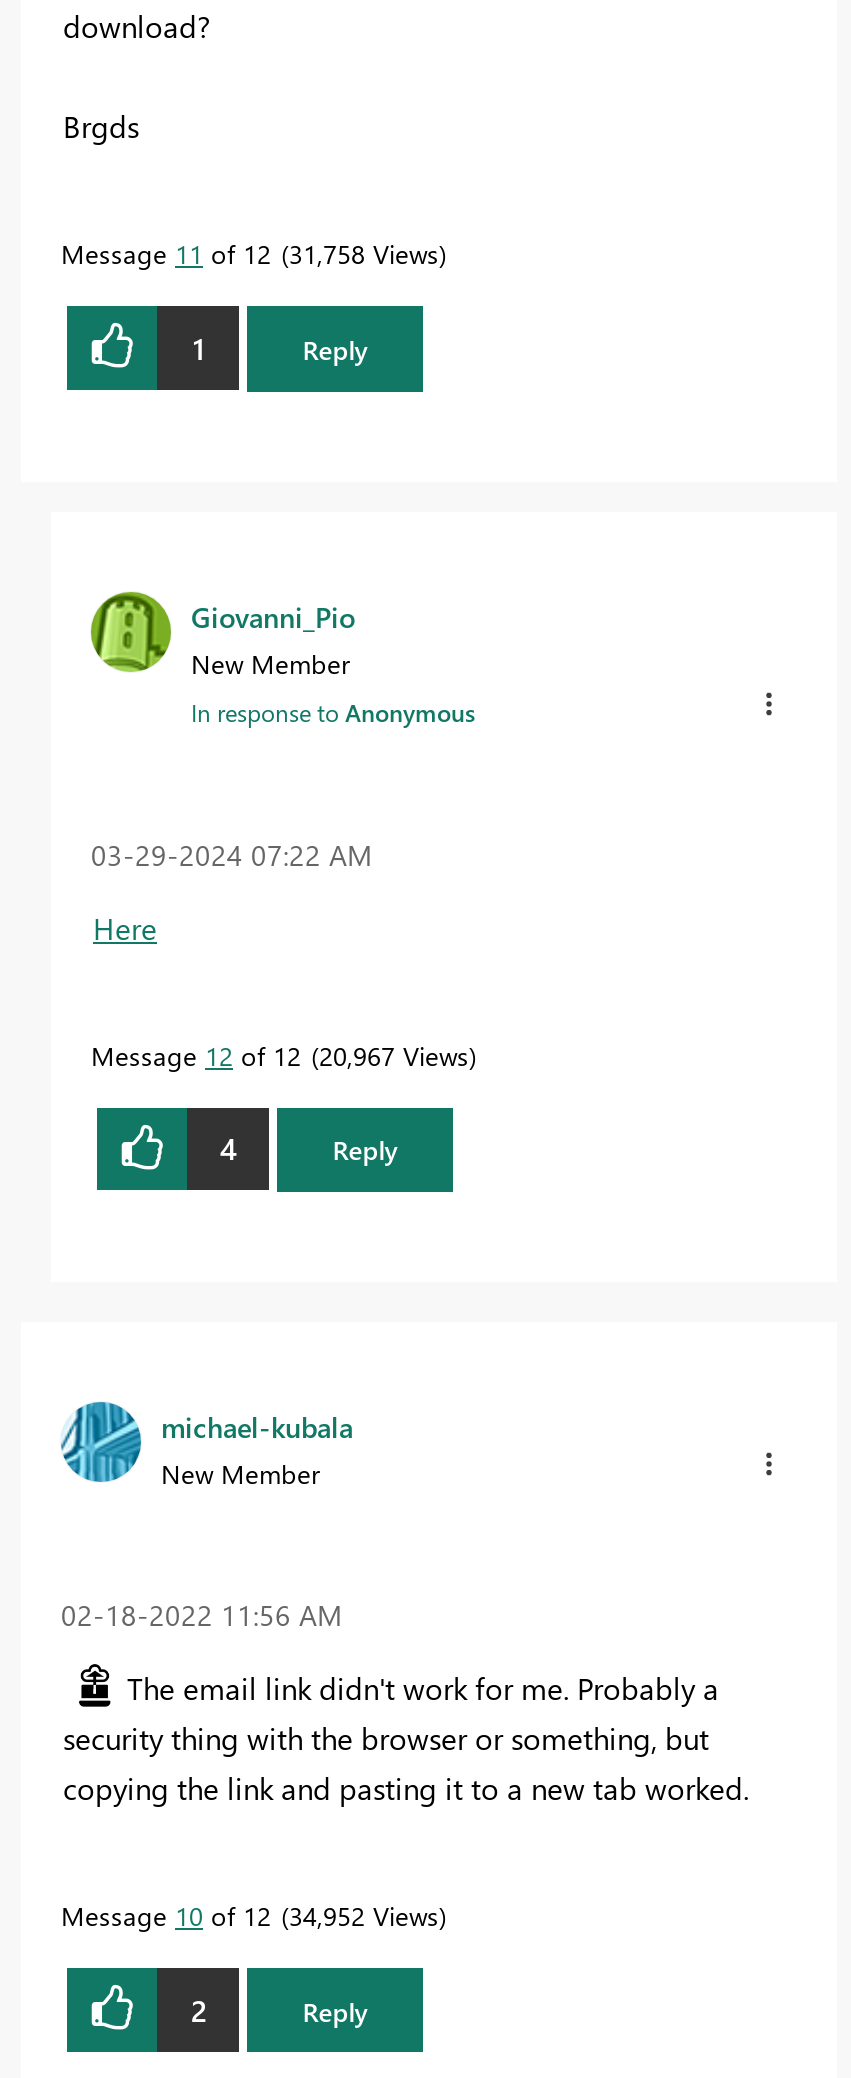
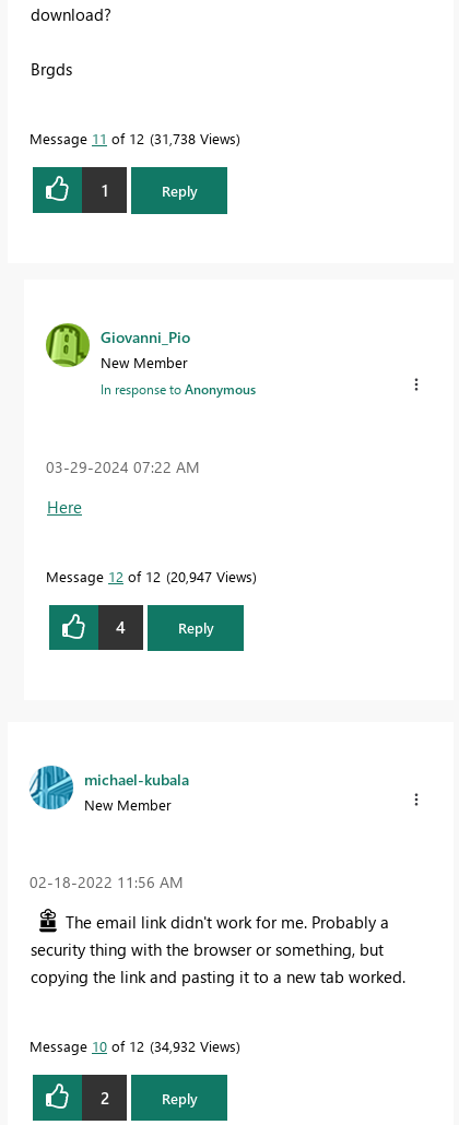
- Message 11 of 12 31,758 Views
+ Message 11 of 12 31,738 Views

- Message 12 of 12 20,967 Views
+ Message 12 of 12 20,947 Views

- Message 10 of 12 34,952 Views
+ Message 10 of 12 34,932 Views
